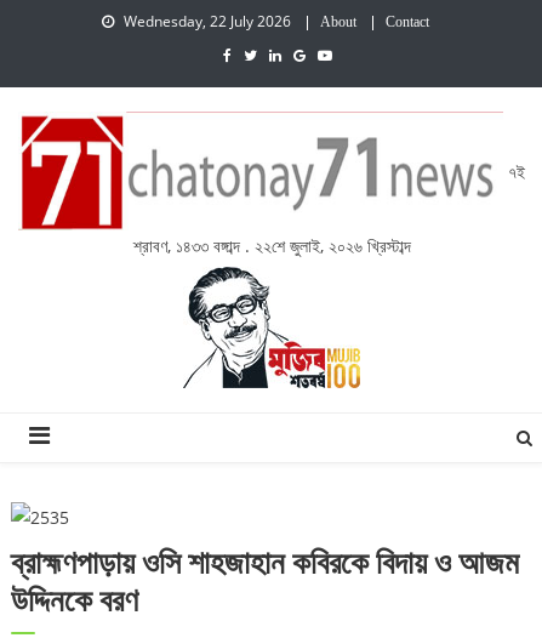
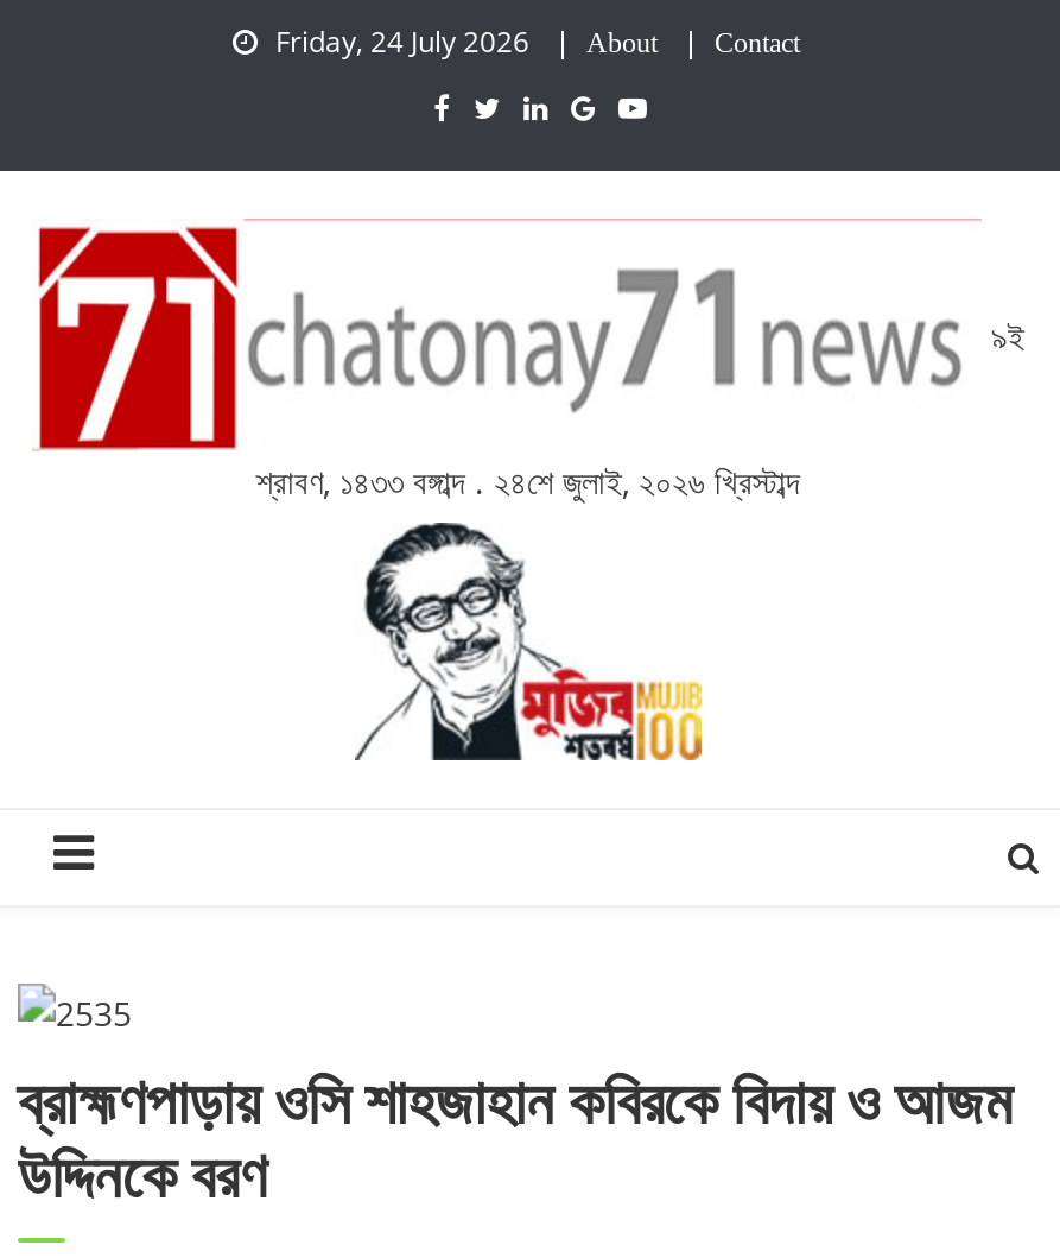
- Wednesday, 22 July 2026
+ Friday, 24 July 2026

- ৭ই
+ ৯ই

- শ্রাবণ, ১৪৩৩ বঙ্গাব্দ . ২২শে জুলাই, ২০২৬ খ্রিস্টাব্দ
+ শ্রাবণ, ১৪৩৩ বঙ্গাব্দ . ২৪শে জুলাই, ২০২৬ খ্রিস্টাব্দ
